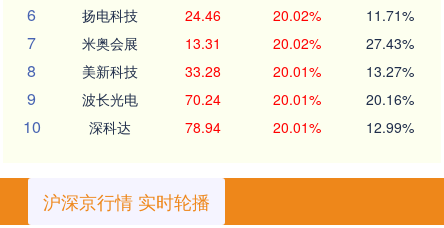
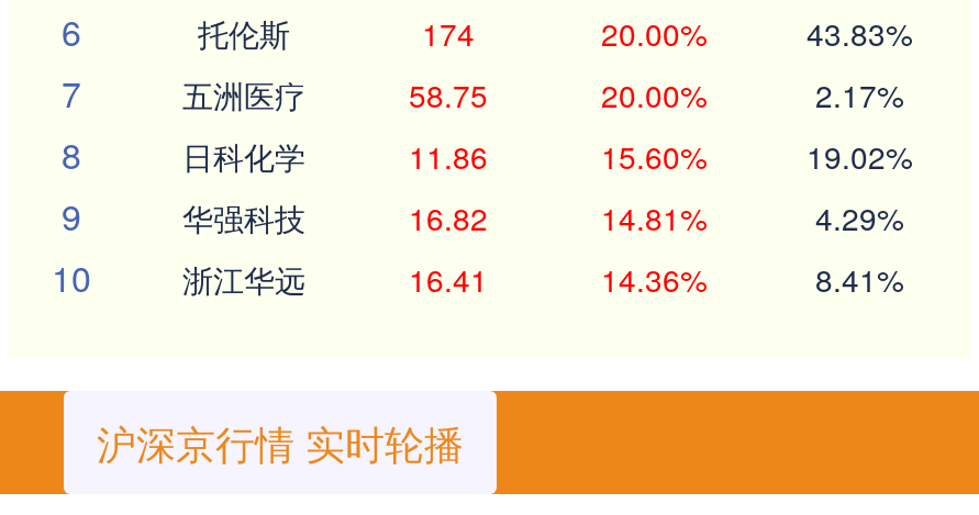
- 扬电科技
- 24.46
- 20.02%
- 11.71%
+ 托伦斯
+ 174
+ 20.00%
+ 43.83%

- 米奥会展
- 13.31
- 20.02%
- 27.43%
+ 五洲医疗
+ 58.75
+ 20.00%
+ 2.17%

- 美新科技
- 33.28
- 20.01%
- 13.27%
+ 日科化学
+ 11.86
+ 15.60%
+ 19.02%

- 波长光电
- 70.24
- 20.01%
- 20.16%
+ 华强科技
+ 16.82
+ 14.81%
+ 4.29%

- 深科达
- 78.94
- 20.01%
- 12.99%
+ 浙江华远
+ 16.41
+ 14.36%
+ 8.41%
